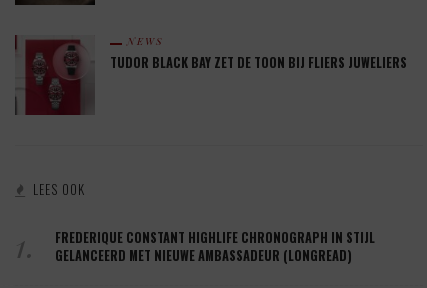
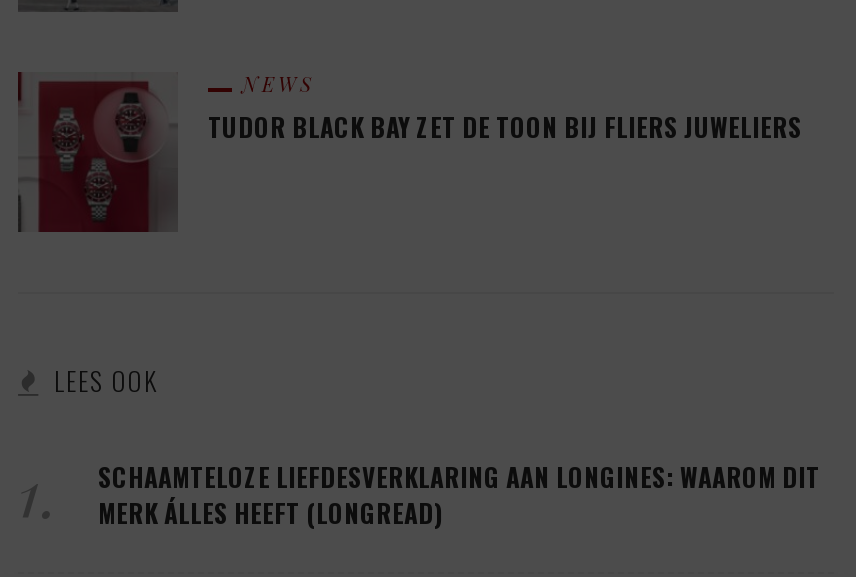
- FREDERIQUE CONSTANT HIGHLIFE CHRONOGRAPH IN STIJL
- GELANCEERD MET NIEUWE AMBASSADEUR (LONGREAD)
+ SCHAAMTELOZE LIEFDESVERKLARING AAN LONGINES: WAAROM DIT
+ MERK ÁLLES HEEFT (LONGREAD)
